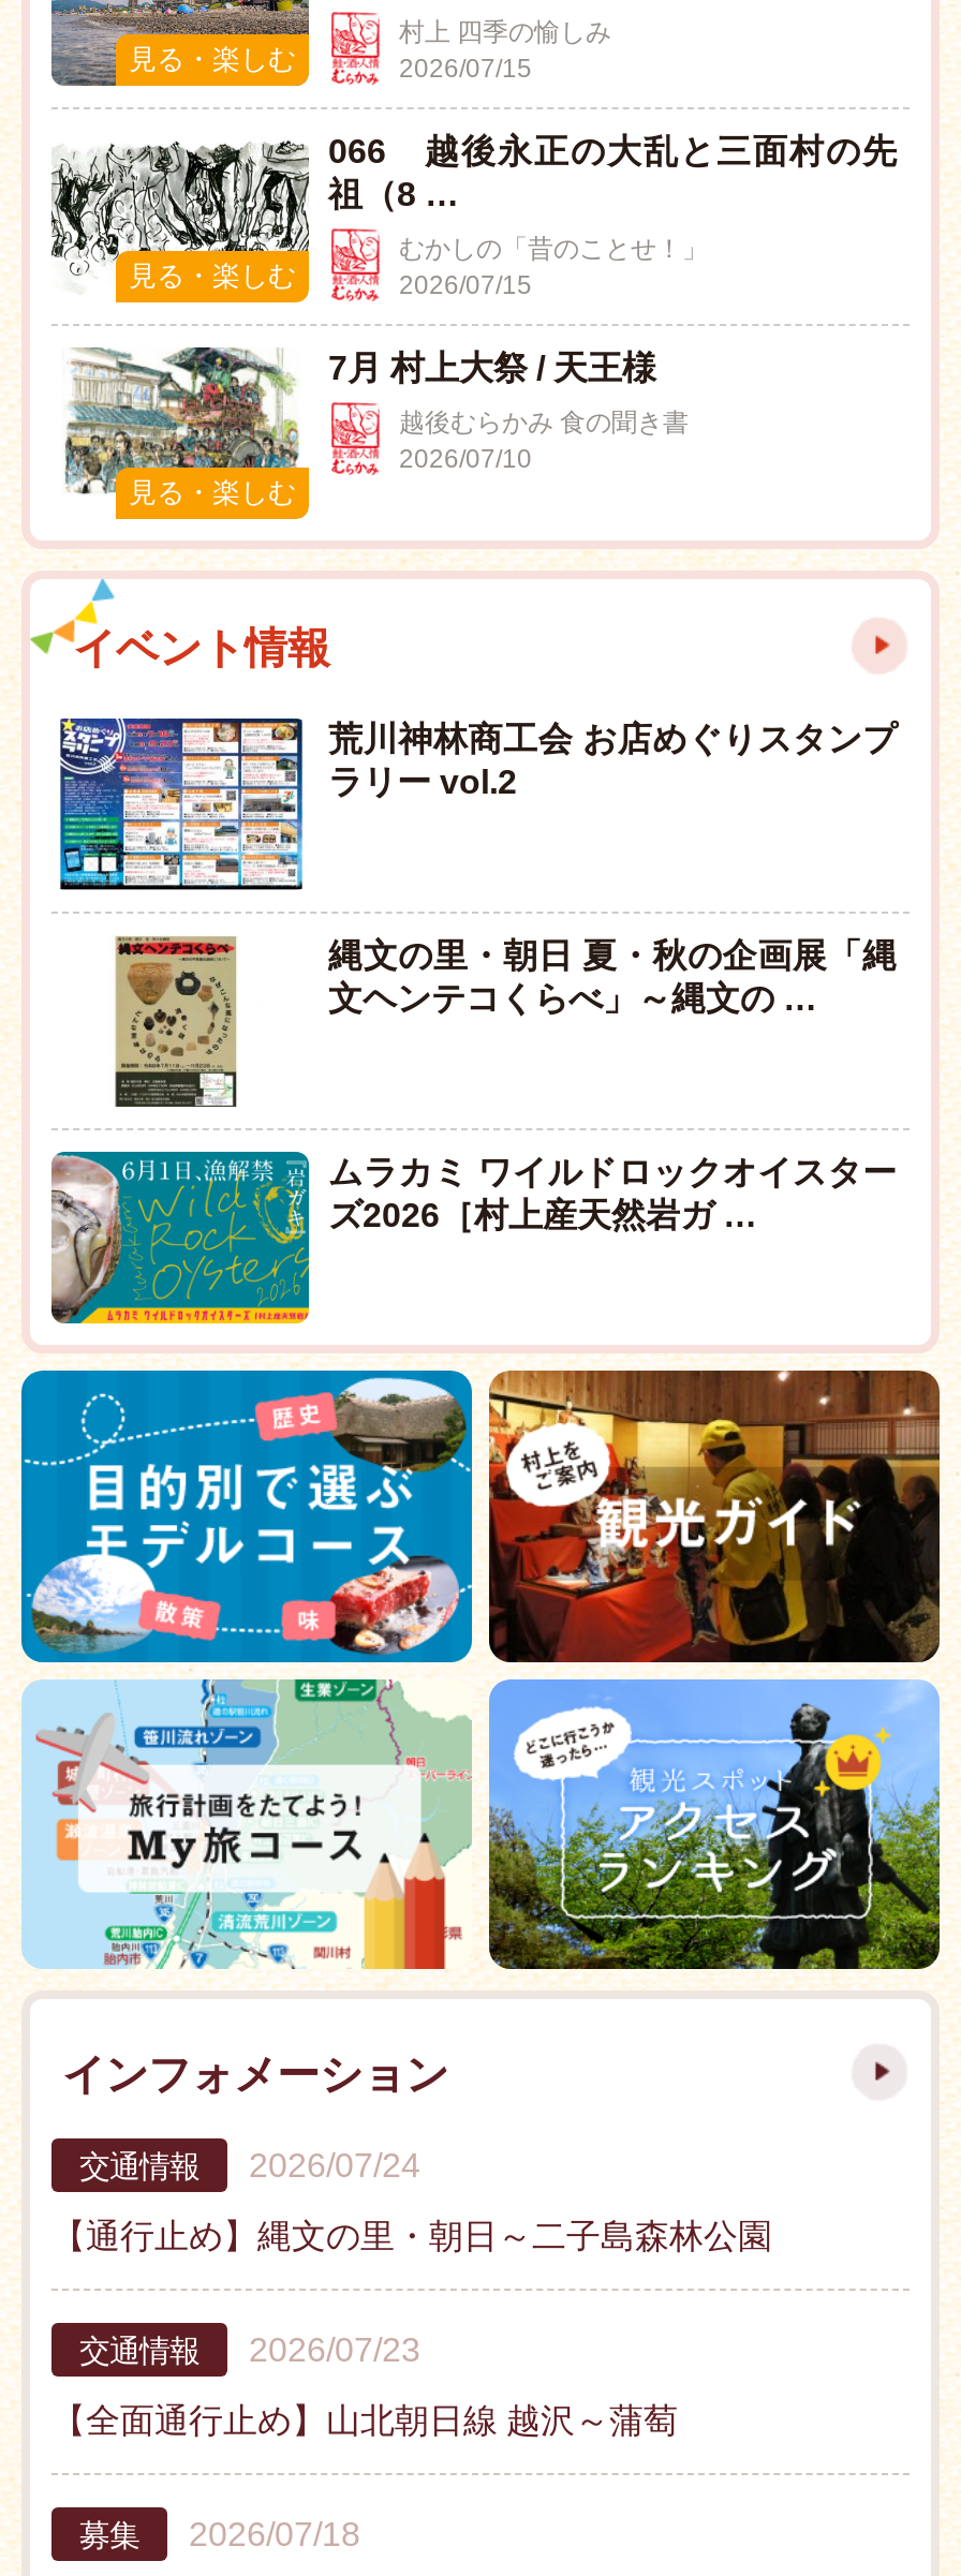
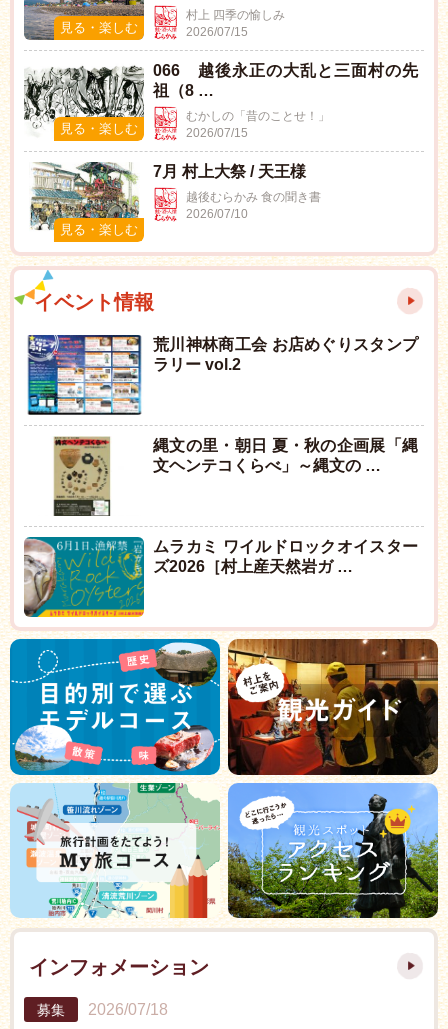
- 交通情報
- 2026/07/24
- 【通行止め】縄文の里・朝日～二子島森林公園
- 交通情報
- 2026/07/23
- 【全面通行止め】山北朝日線 越沢～蒲萄
